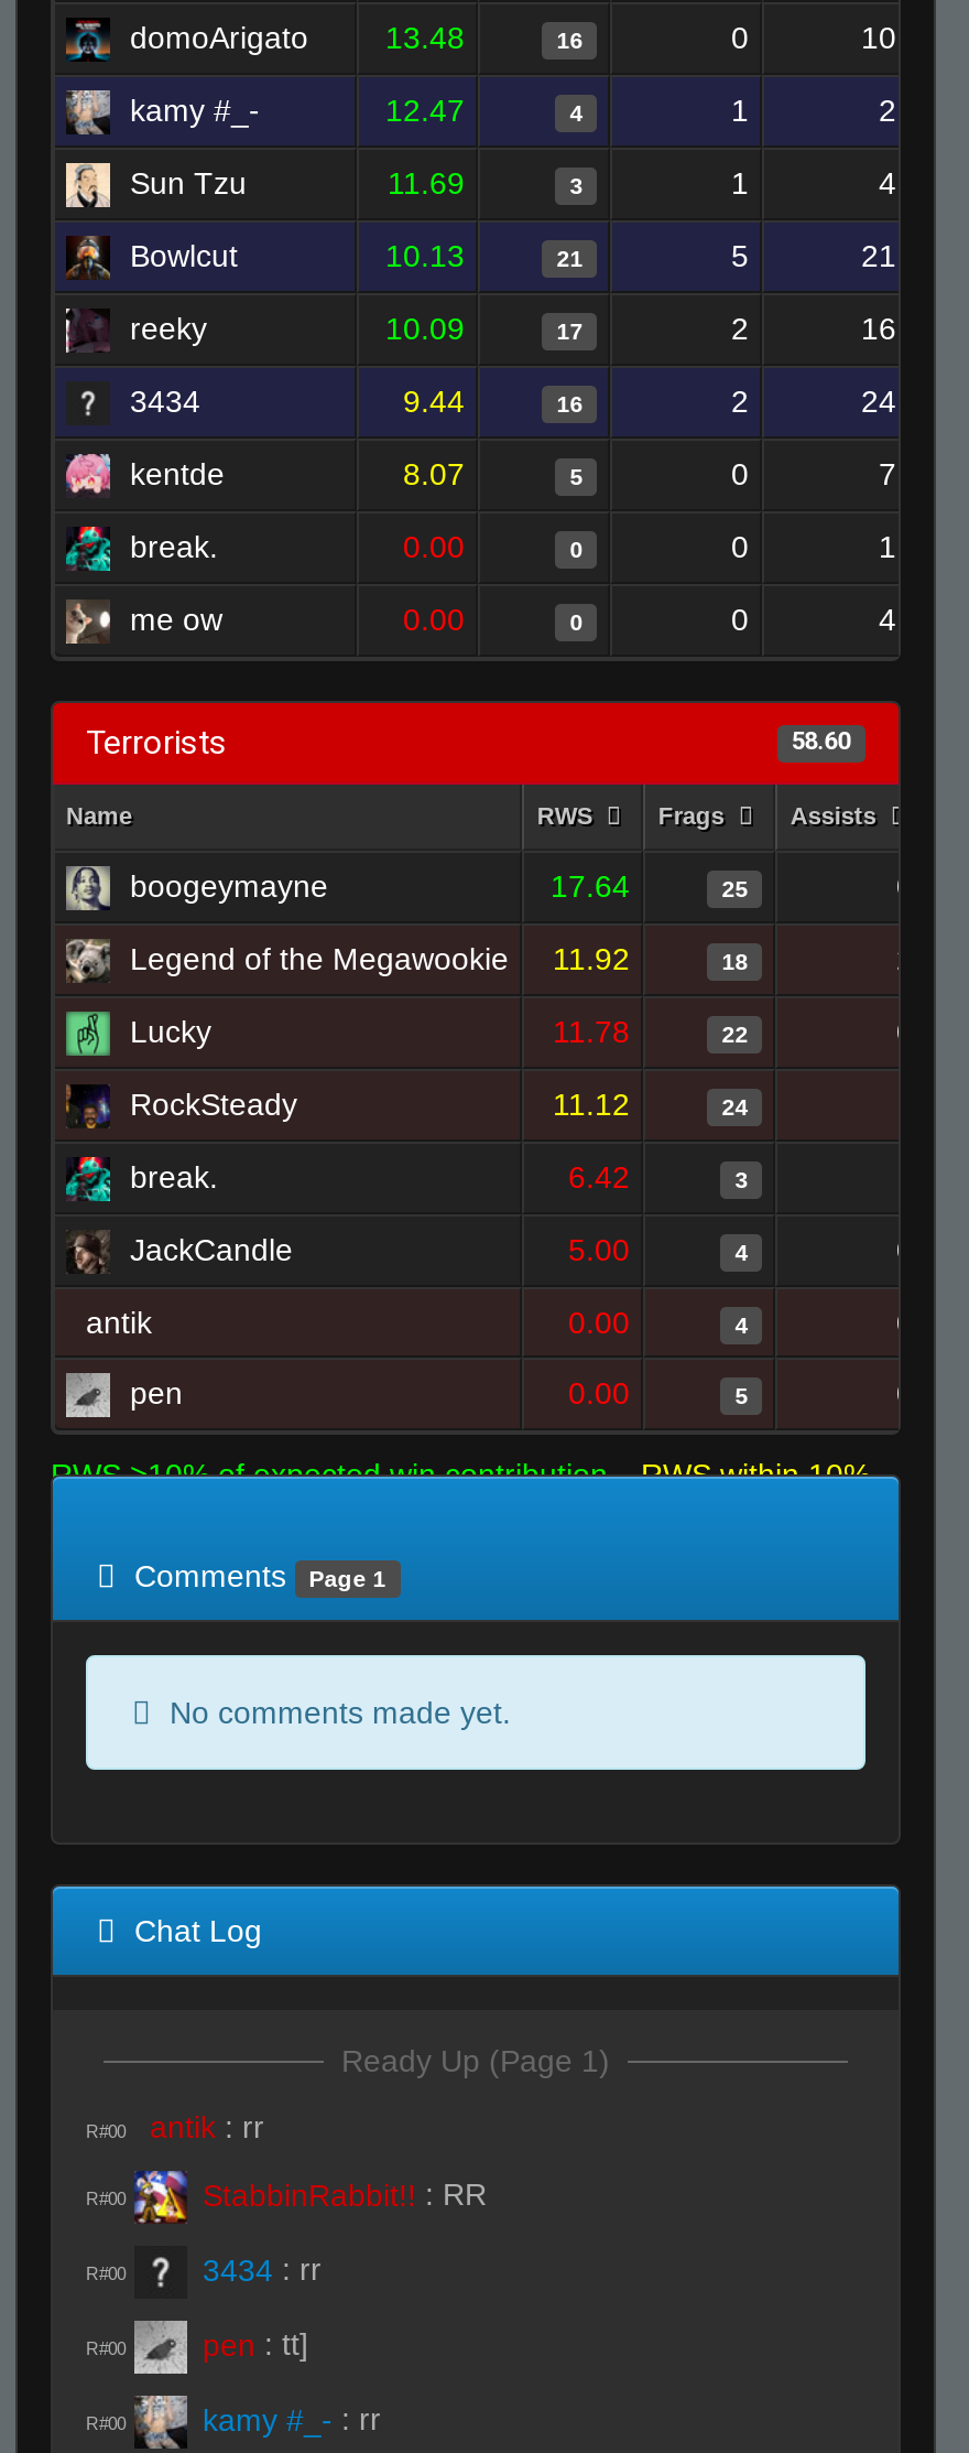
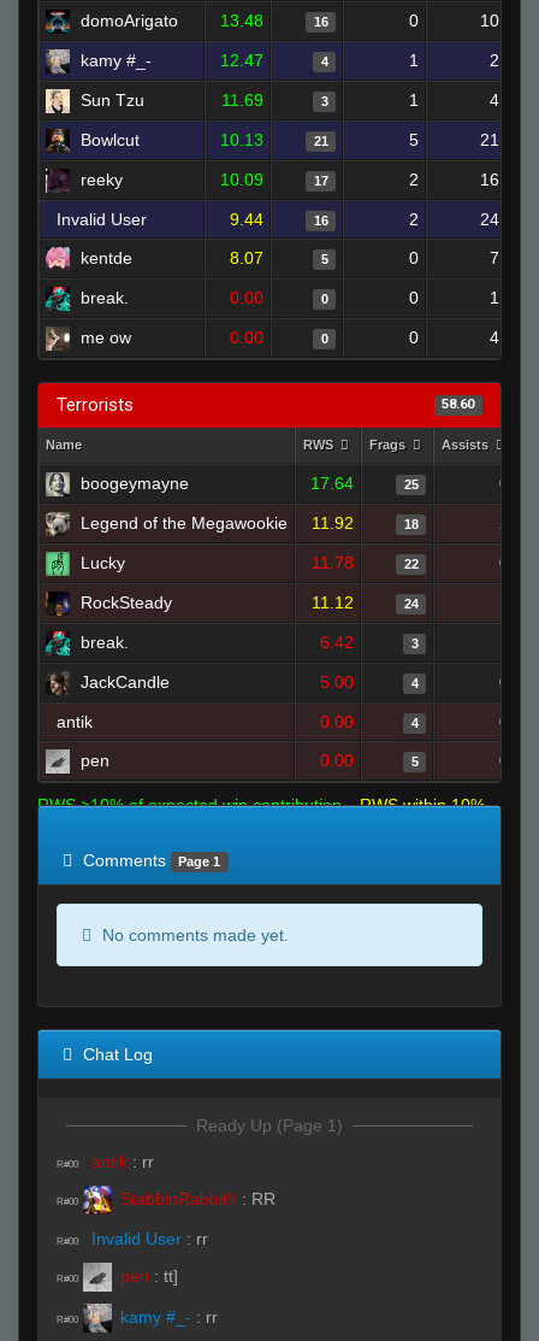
- 3434
+ Invalid User

- 3434 : rr
+ Invalid User : rr
